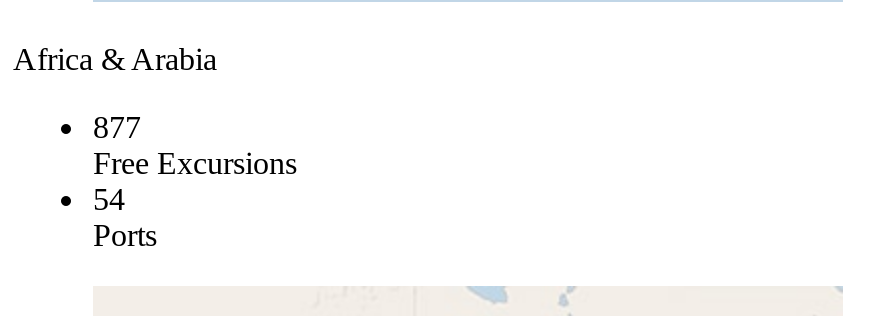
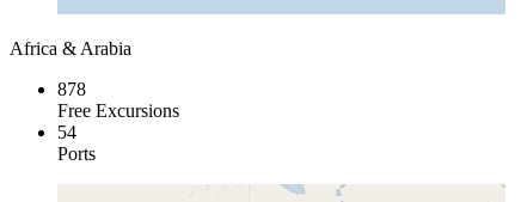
- 877
+ 878
